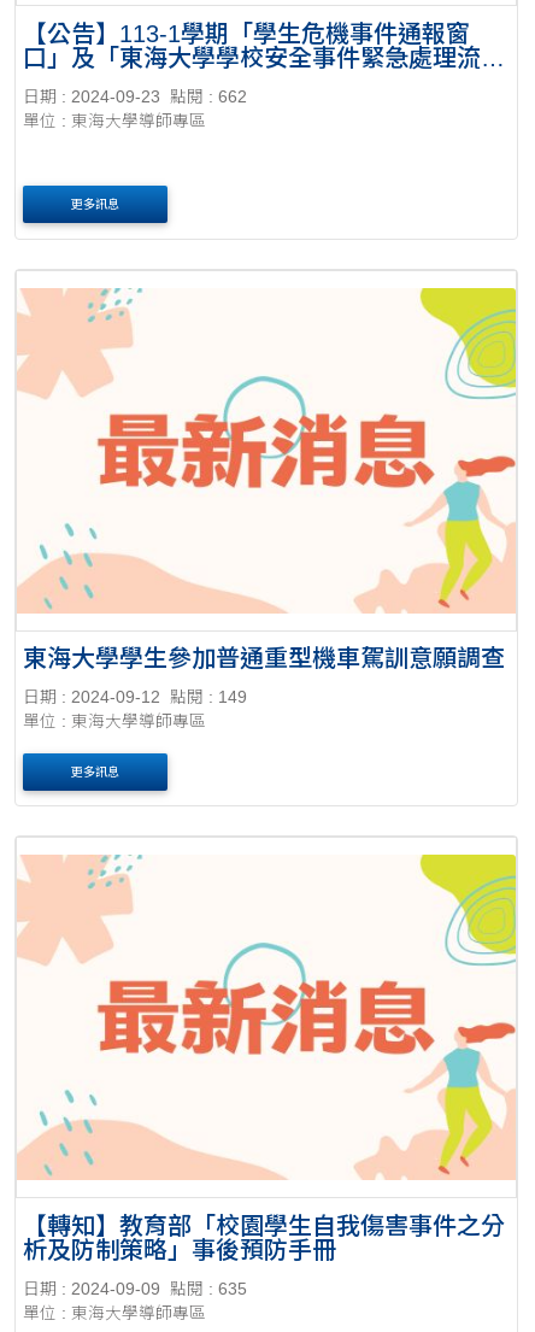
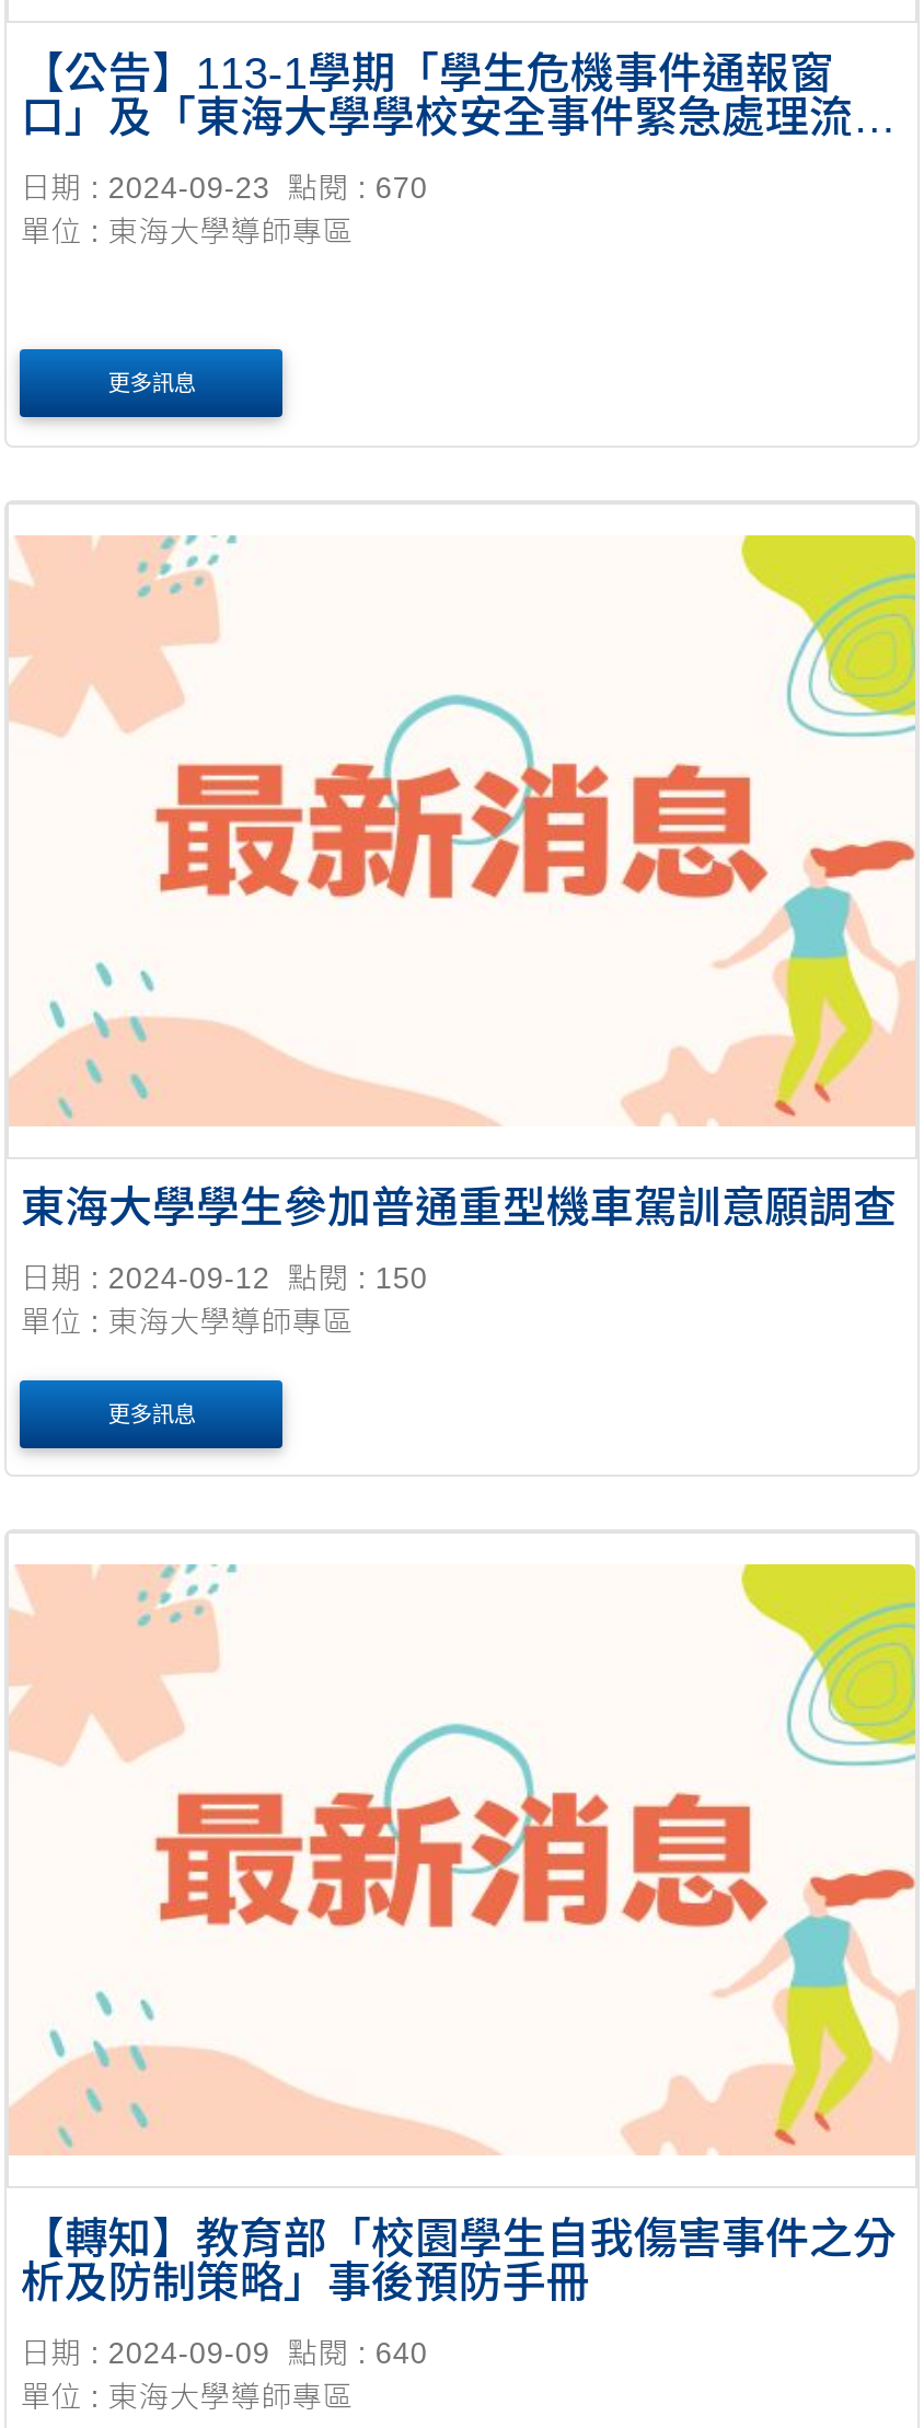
- 日期 : 2024-09-23 點閱 : 662
+ 日期 : 2024-09-23 點閱 : 670

- 日期 : 2024-09-12 點閱 : 149
+ 日期 : 2024-09-12 點閱 : 150

- 日期 : 2024-09-09 點閱 : 635
+ 日期 : 2024-09-09 點閱 : 640
